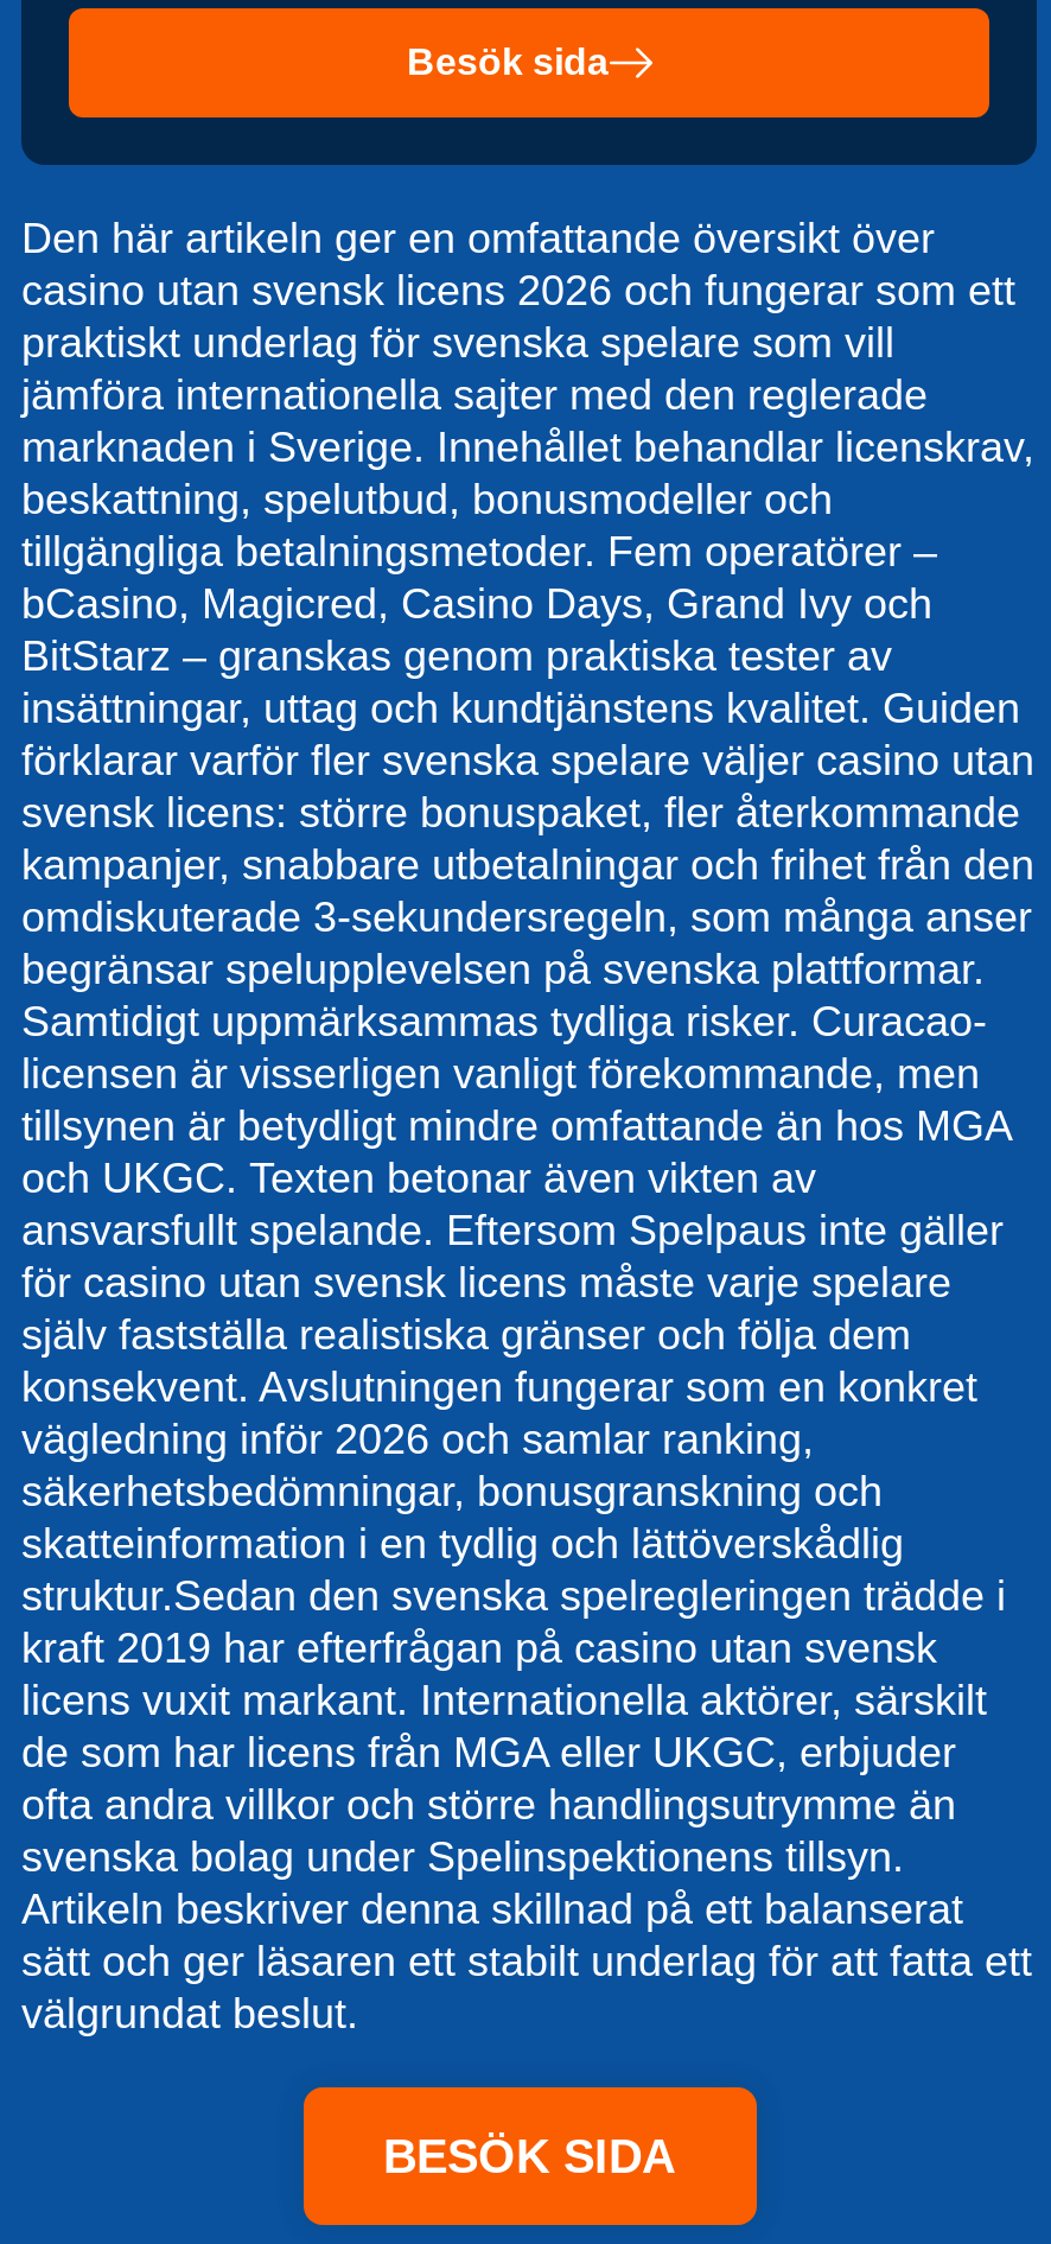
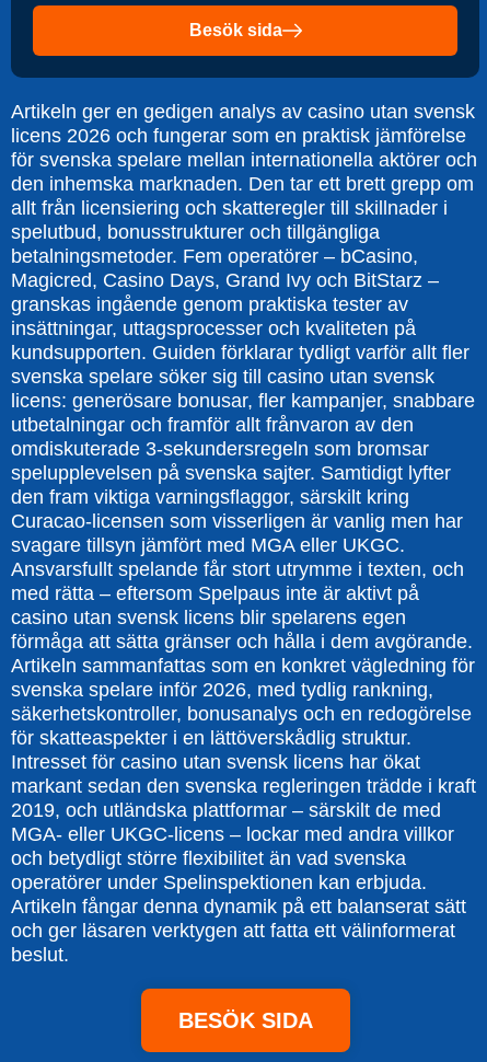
- Den här artikeln ger en omfattande översikt över
- casino utan svensk licens 2026 och fungerar som ett
- praktiskt underlag för svenska spelare som vill
- jämföra internationella sajter med den reglerade
- marknaden i Sverige. Innehållet behandlar licenskrav,
- beskattning, spelutbud, bonusmodeller och
- tillgängliga betalningsmetoder. Fem operatörer –
- bCasino, Magicred, Casino Days, Grand Ivy och
- BitStarz – granskas genom praktiska tester av
- insättningar, uttag och kundtjänstens kvalitet. Guiden
- förklarar varför fler svenska spelare väljer casino utan
- svensk licens: större bonuspaket, fler återkommande
- kampanjer, snabbare utbetalningar och frihet från den
- omdiskuterade 3-sekundersregeln, som många anser
- begränsar spelupplevelsen på svenska plattformar.
- Samtidigt uppmärksammas tydliga risker. Curacao-
- licensen är visserligen vanligt förekommande, men
- tillsynen är betydligt mindre omfattande än hos MGA
- och UKGC. Texten betonar även vikten av
- ansvarsfullt spelande. Eftersom Spelpaus inte gäller
- för casino utan svensk licens måste varje spelare
- själv fastställa realistiska gränser och följa dem
- konsekvent. Avslutningen fungerar som en konkret
- vägledning inför 2026 och samlar ranking,
- säkerhetsbedömningar, bonusgranskning och
- skatteinformation i en tydlig och lättöverskådlig
- struktur.Sedan den svenska spelregleringen trädde i
- kraft 2019 har efterfrågan på casino utan svensk
- licens vuxit markant. Internationella aktörer, särskilt
- de som har licens från MGA eller UKGC, erbjuder
- ofta andra villkor och större handlingsutrymme än
- svenska bolag under Spelinspektionens tillsyn.
- Artikeln beskriver denna skillnad på ett balanserat
- sätt och ger läsaren ett stabilt underlag för att fatta ett
- välgrundat beslut.
+ Artikeln ger en gedigen analys av casino utan svensk
+ licens 2026 och fungerar som en praktisk jämförelse
+ för svenska spelare mellan internationella aktörer och
+ den inhemska marknaden. Den tar ett brett grepp om
+ allt från licensiering och skatteregler till skillnader i
+ spelutbud, bonusstrukturer och tillgängliga
+ betalningsmetoder. Fem operatörer – bCasino,
+ Magicred, Casino Days, Grand Ivy och BitStarz –
+ granskas ingående genom praktiska tester av
+ insättningar, uttagsprocesser och kvaliteten på
+ kundsupporten. Guiden förklarar tydligt varför allt fler
+ svenska spelare söker sig till casino utan svensk
+ licens: generösare bonusar, fler kampanjer, snabbare
+ utbetalningar och framför allt frånvaron av den
+ omdiskuterade 3-sekundersregeln som bromsar
+ spelupplevelsen på svenska sajter. Samtidigt lyfter
+ den fram viktiga varningsflaggor, särskilt kring
+ Curacao-licensen som visserligen är vanlig men har
+ svagare tillsyn jämfört med MGA eller UKGC.
+ Ansvarsfullt spelande får stort utrymme i texten, och
+ med rätta – eftersom Spelpaus inte är aktivt på
+ casino utan svensk licens blir spelarens egen
+ förmåga att sätta gränser och hålla i dem avgörande.
+ Artikeln sammanfattas som en konkret vägledning för
+ svenska spelare inför 2026, med tydlig rankning,
+ säkerhetskontroller, bonusanalys och en redogörelse
+ för skatteaspekter i en lättöverskådlig struktur.
+ Intresset för casino utan svensk licens har ökat
+ markant sedan den svenska regleringen trädde i kraft
+ 2019, och utländska plattformar – särskilt de med
+ MGA- eller UKGC-licens – lockar med andra villkor
+ och betydligt större flexibilitet än vad svenska
+ operatörer under Spelinspektionen kan erbjuda.
+ Artikeln fångar denna dynamik på ett balanserat sätt
+ och ger läsaren verktygen att fatta ett välinformerat
+ beslut.
